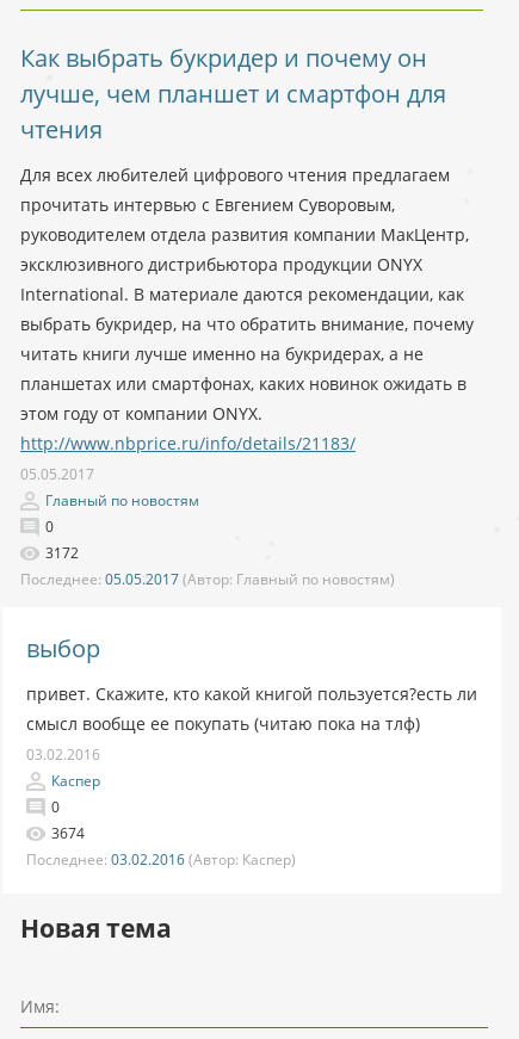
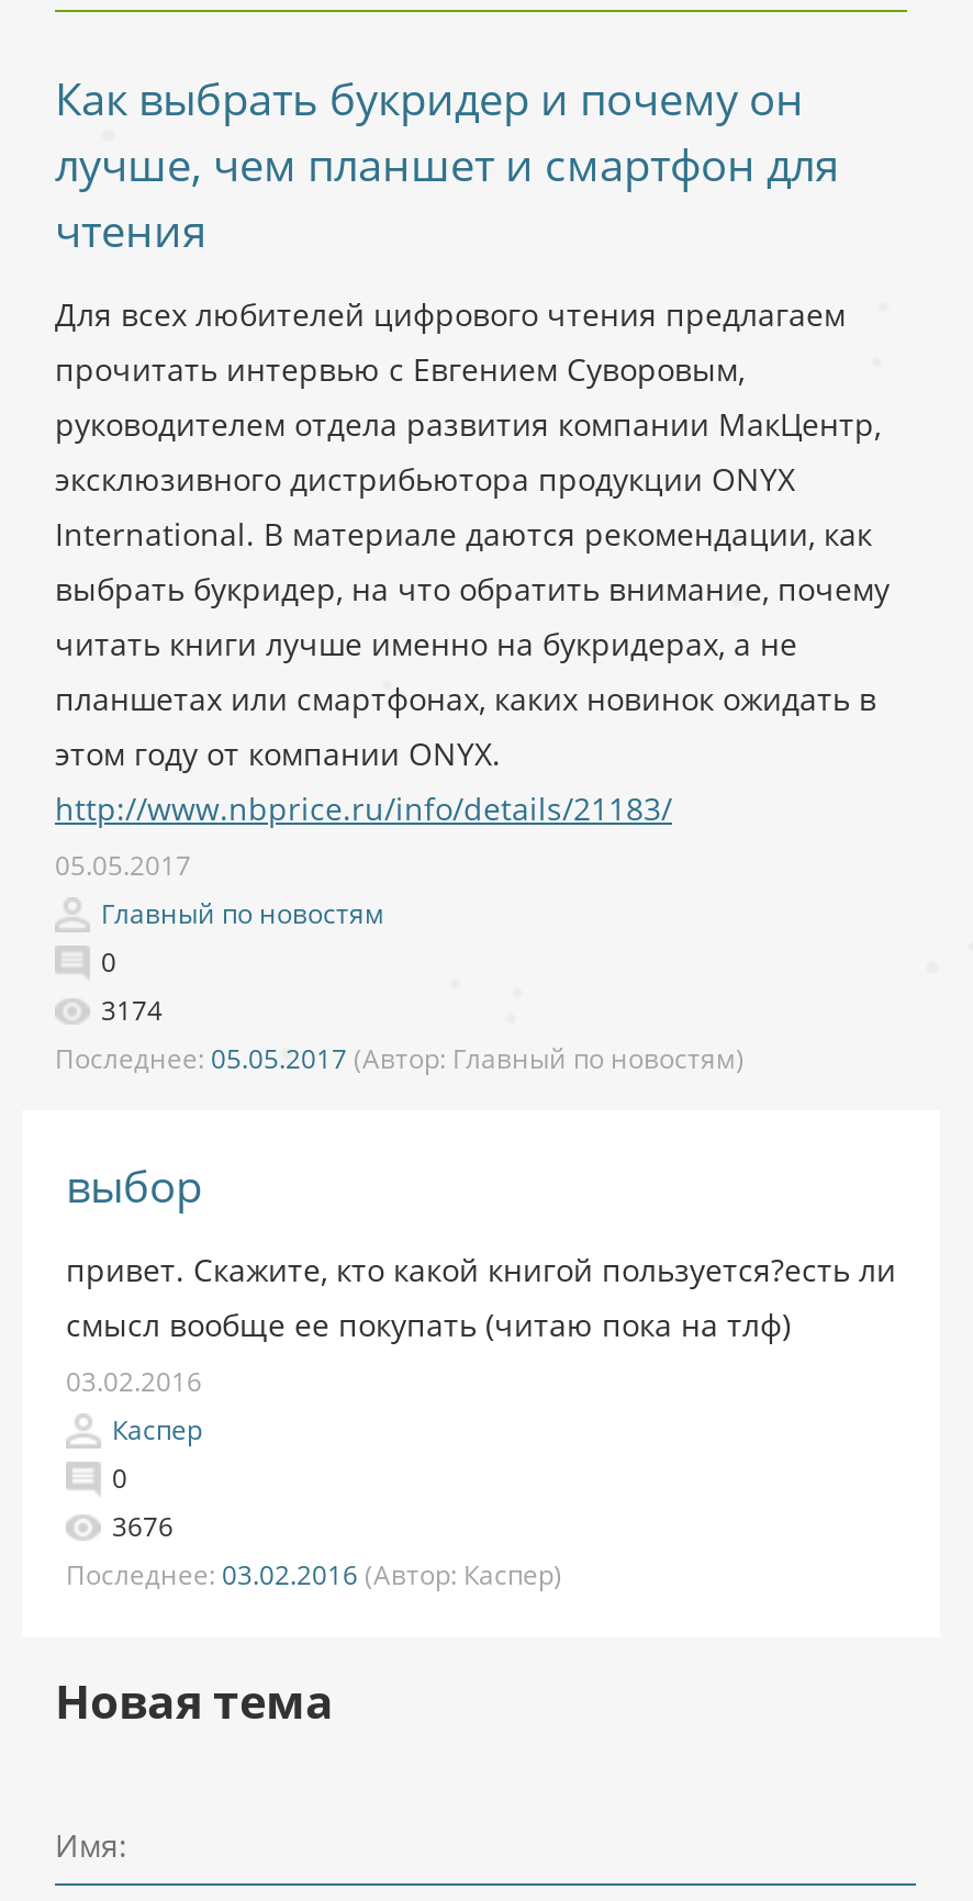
- 3172
+ 3174

- 3674
+ 3676
